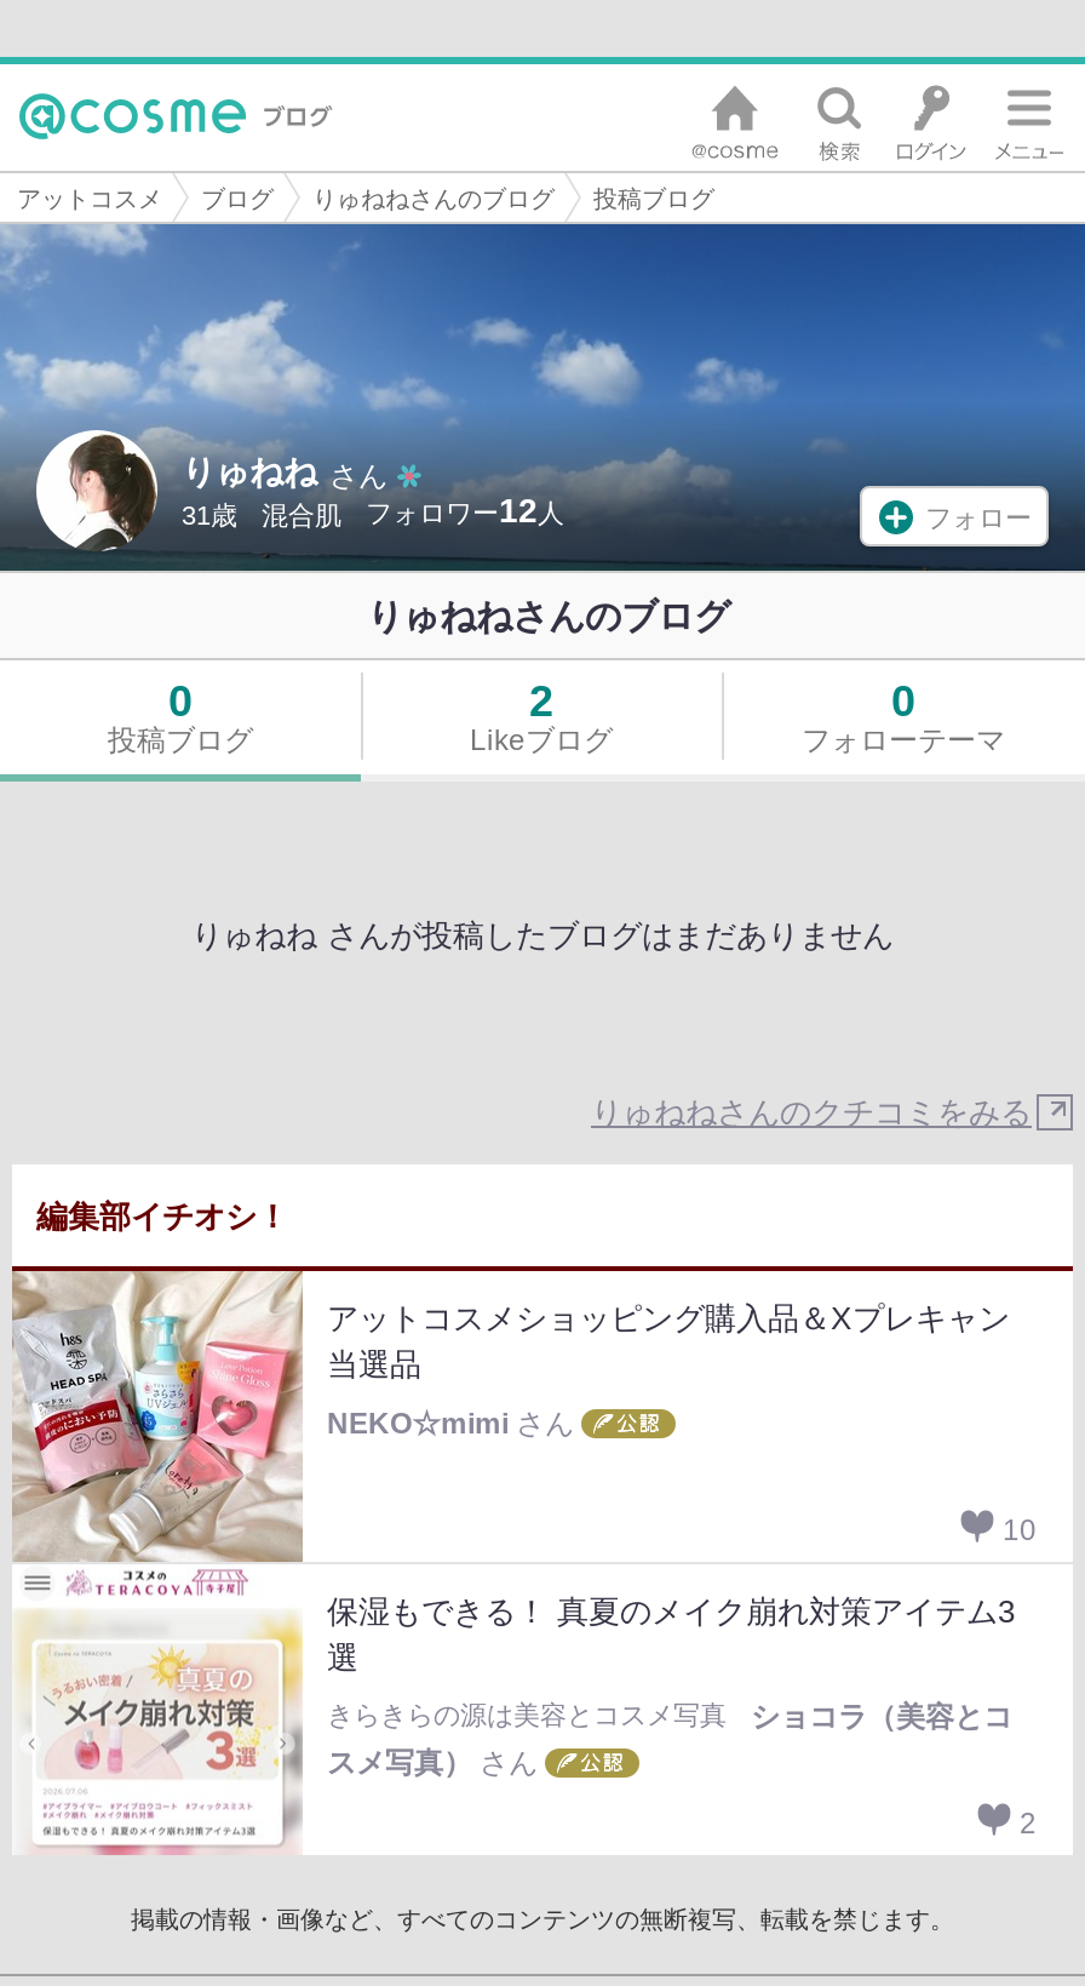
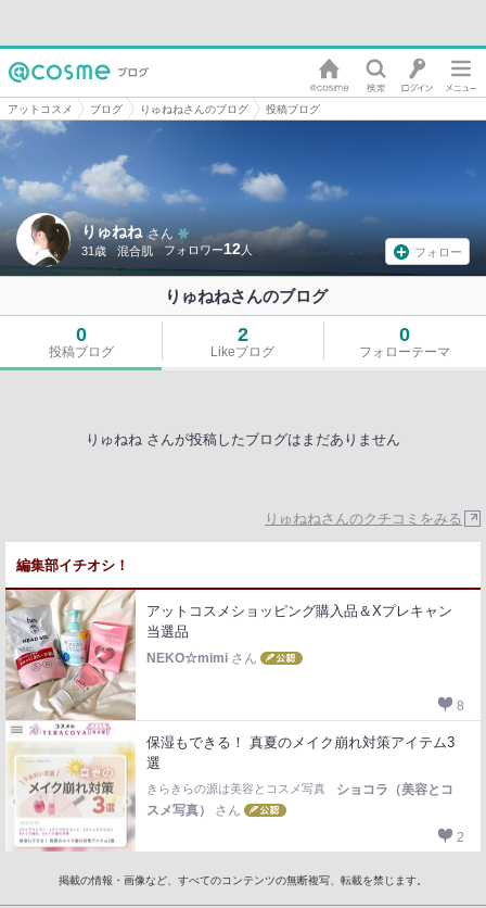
- 10
+ 8
